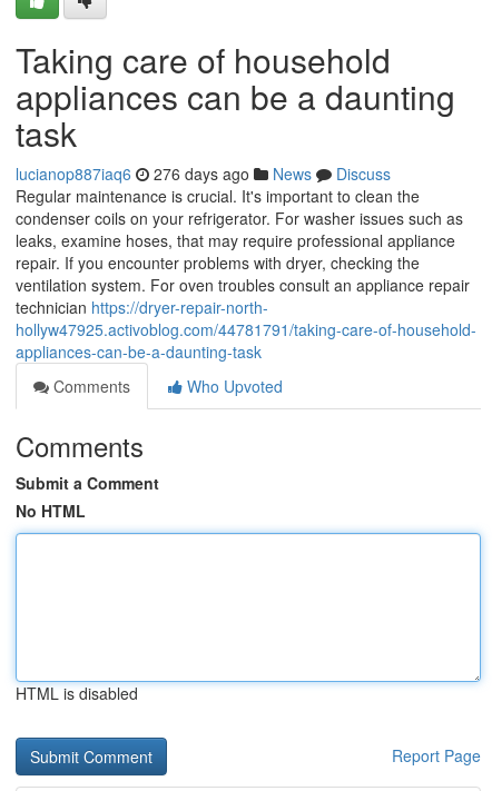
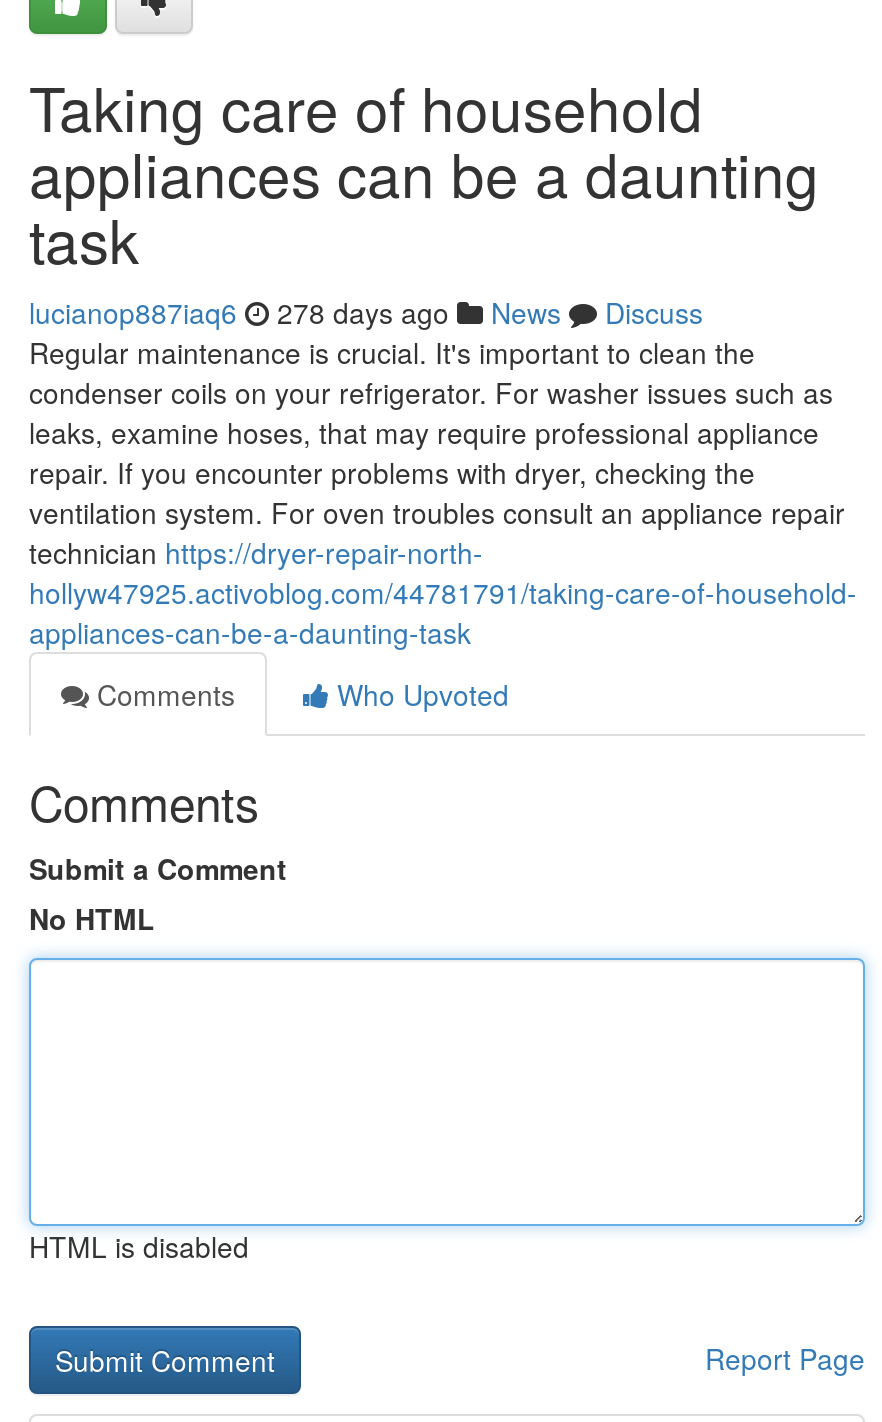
- lucianop887iaq6 276 days ago News Discuss
+ lucianop887iaq6 278 days ago News Discuss
